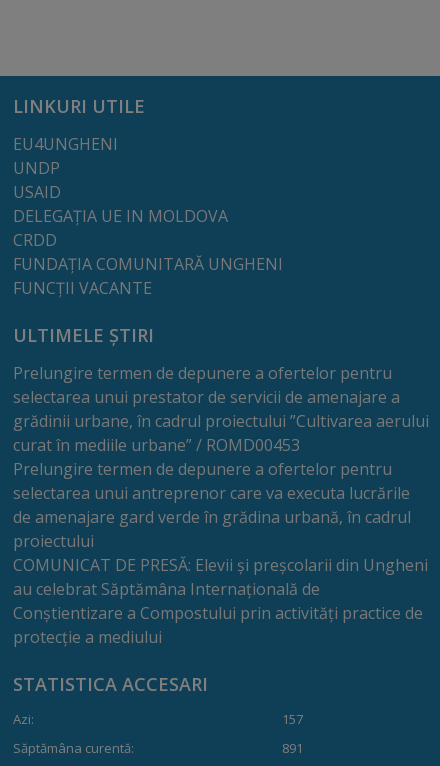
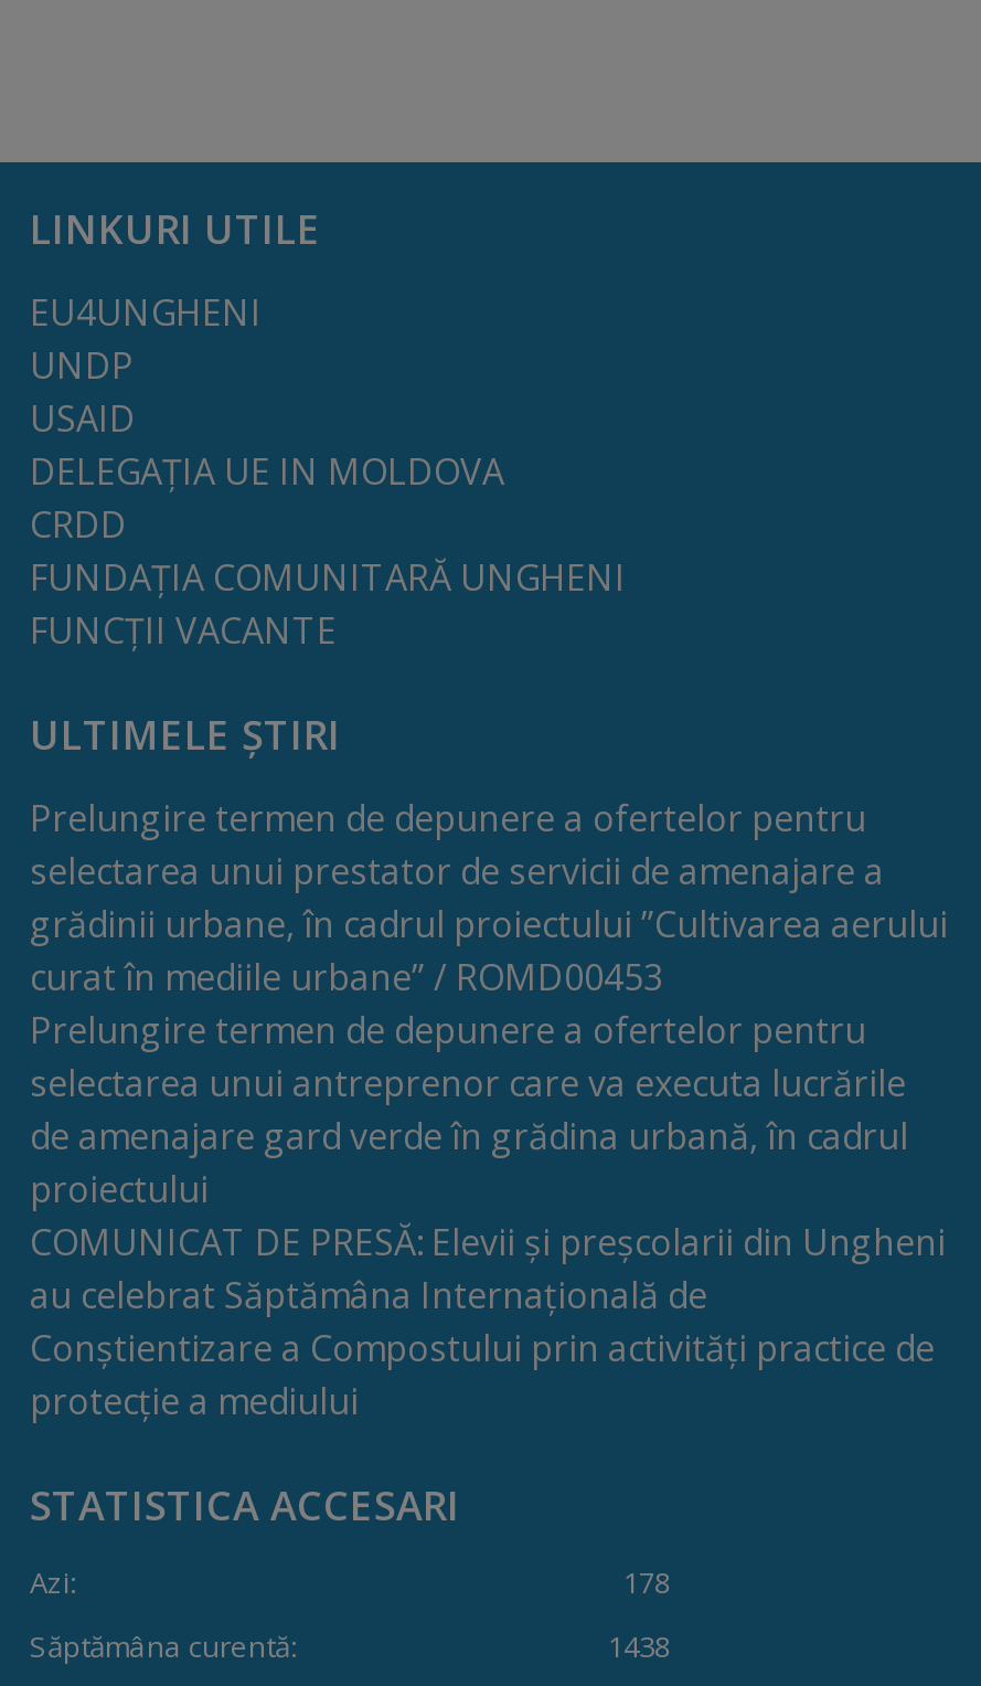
- 157
+ 178

- 891
+ 1438
